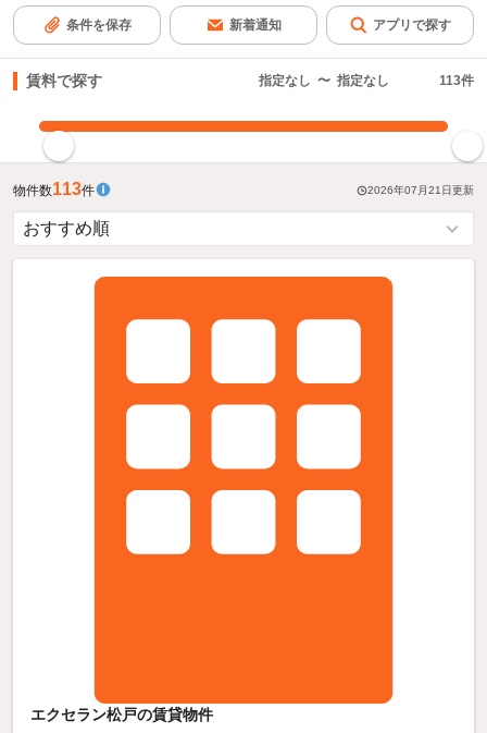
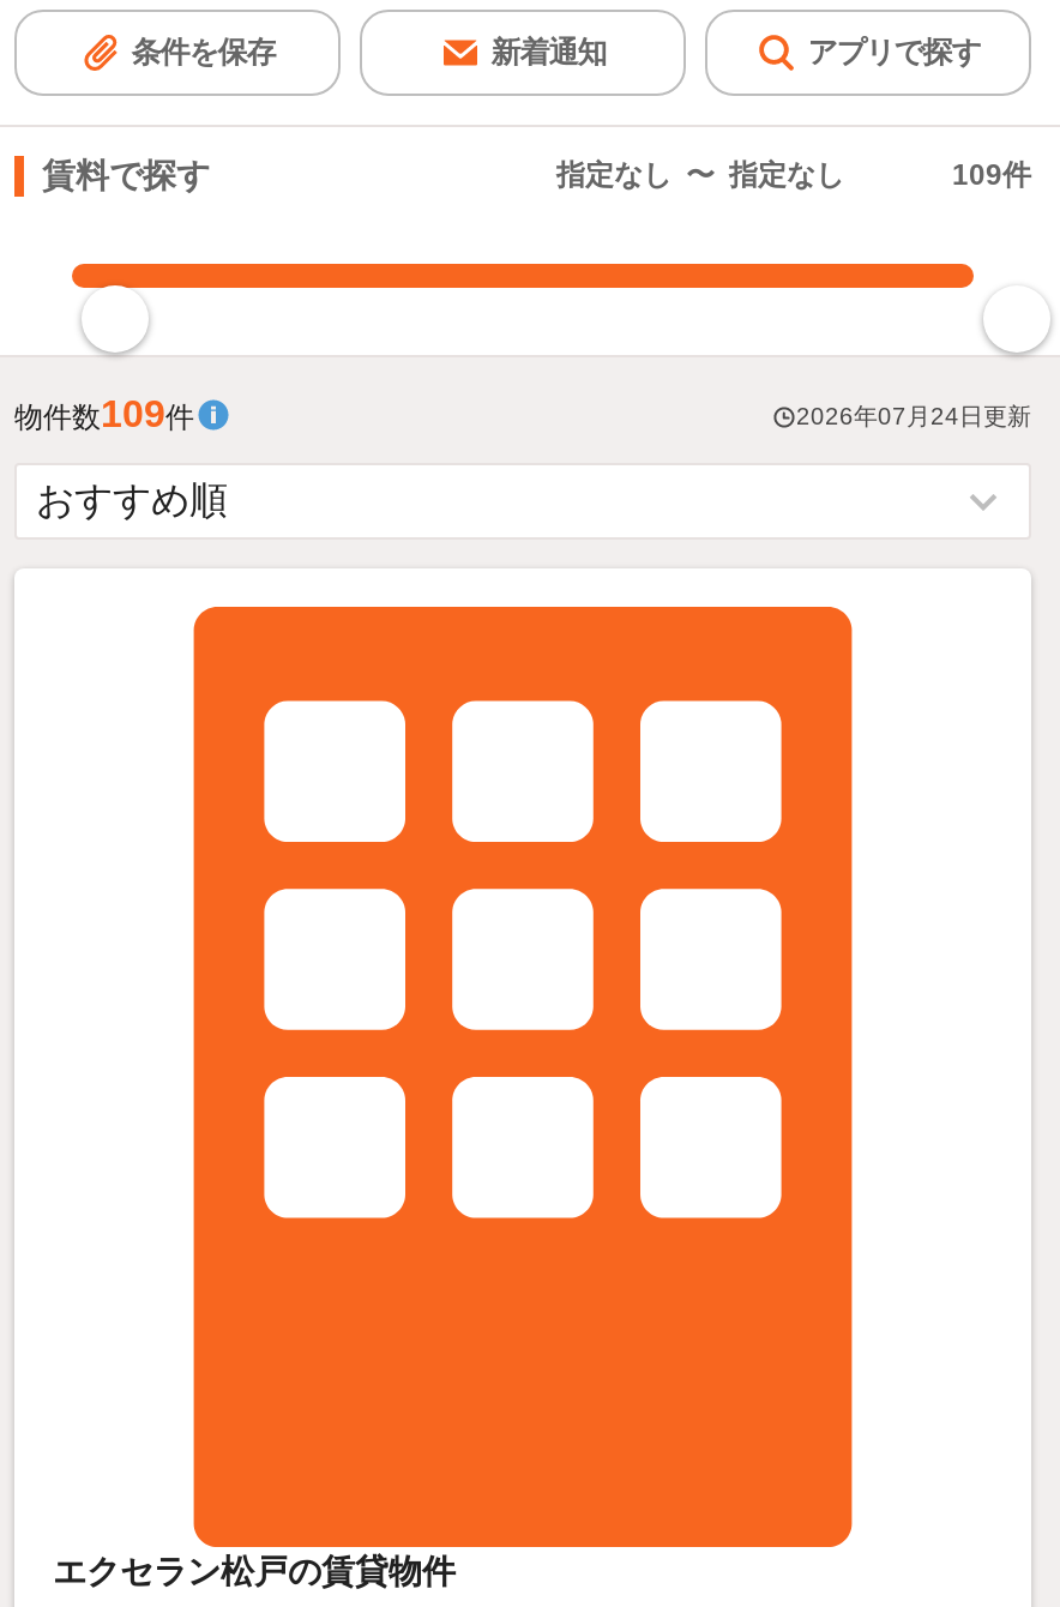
- 113件
+ 109件

- 物件数113件
+ 物件数109件

- 2026年07月21日更新
+ 2026年07月24日更新
